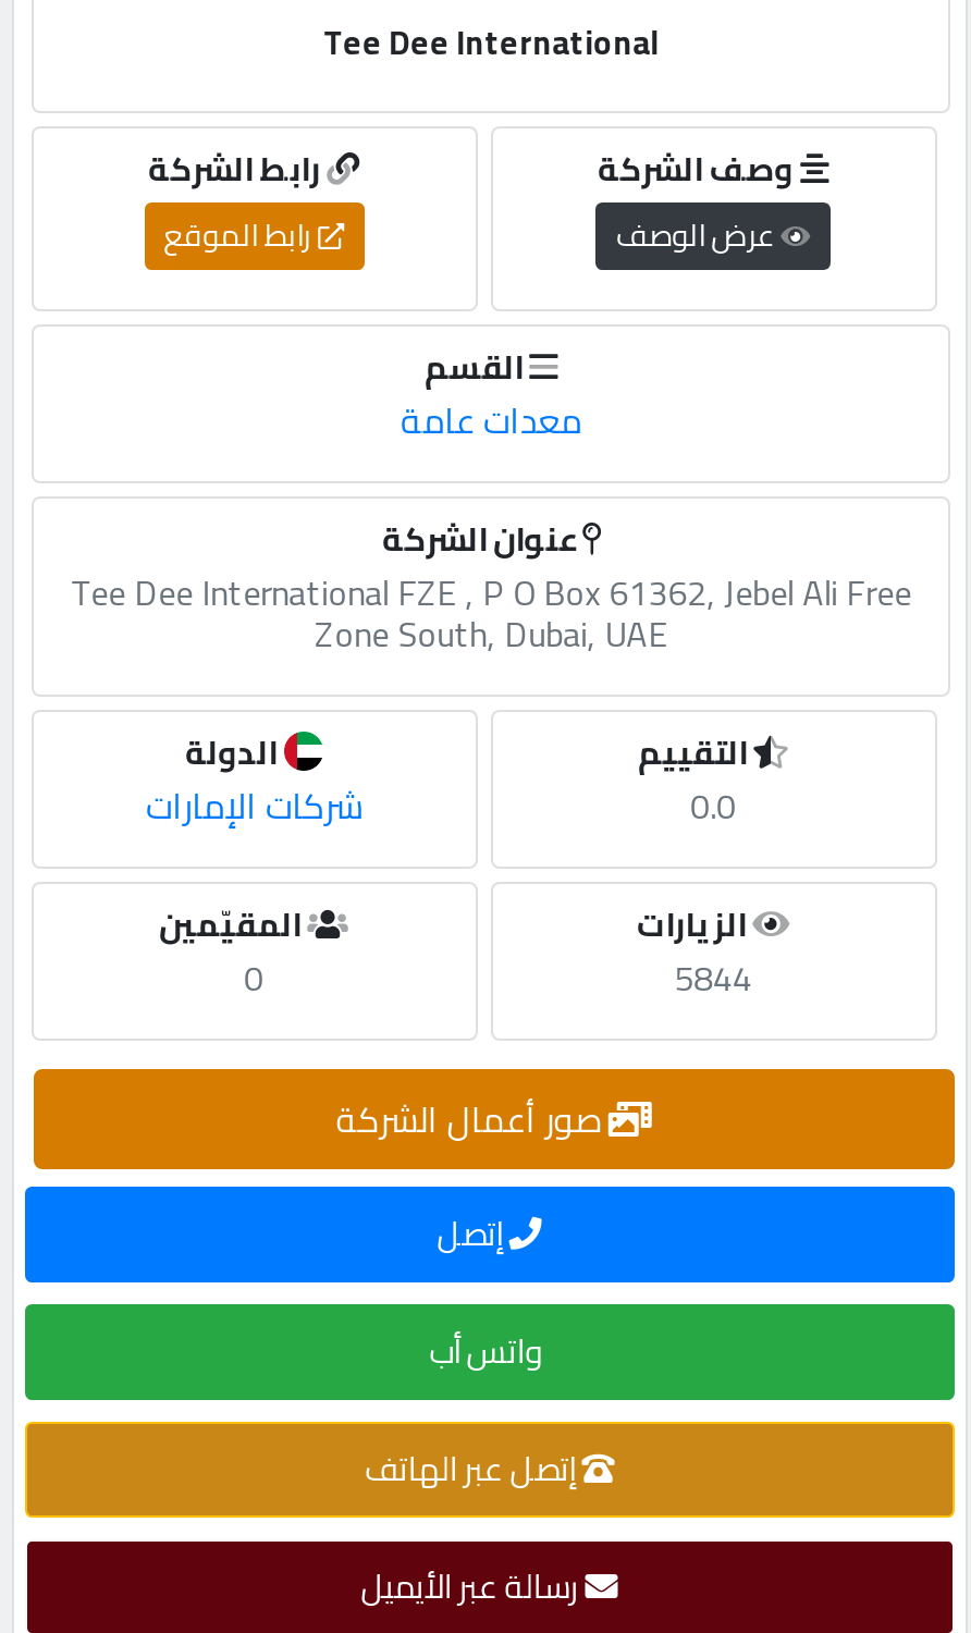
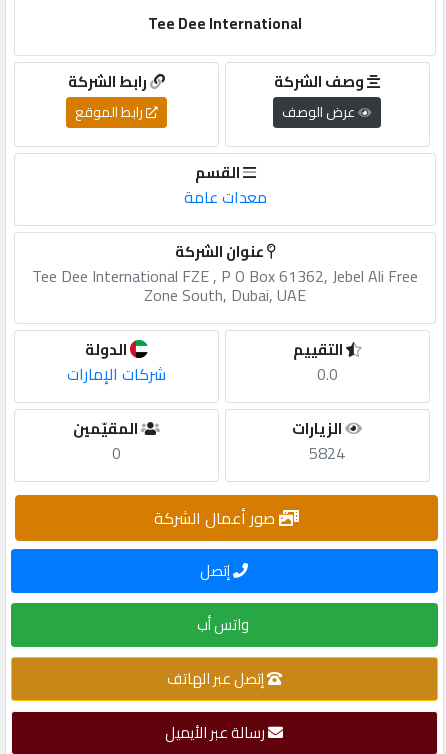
- 5844
+ 5824
